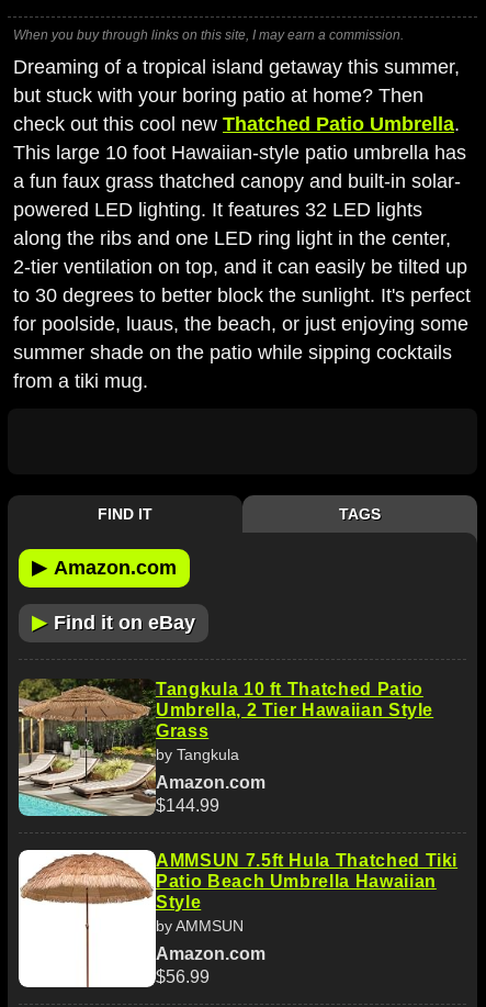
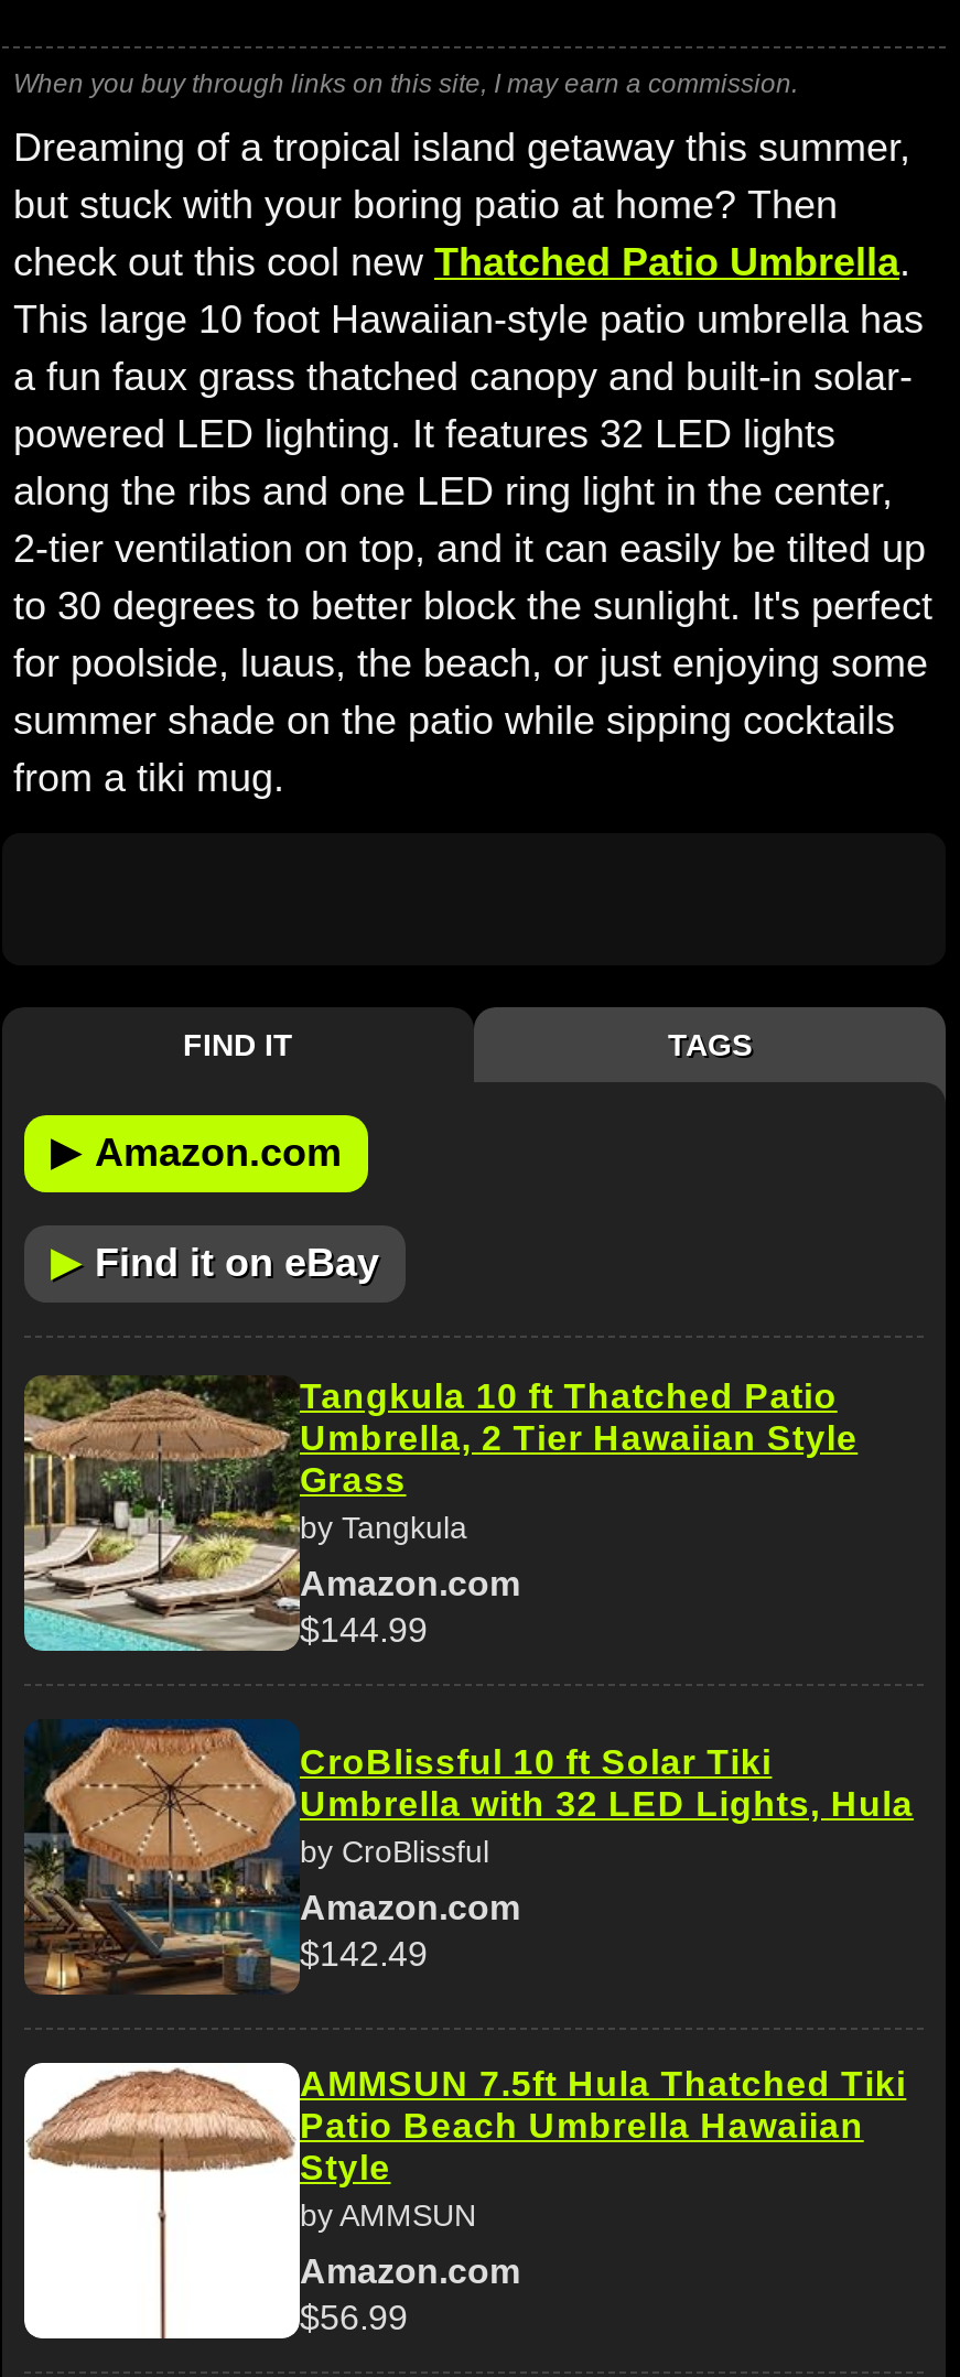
+ [image]
+ CroBlissful 10 ft Solar Tiki
+ Umbrella with 32 LED Lights, Hula
+ by CroBlissful
+ Amazon.com
+ $142.49
